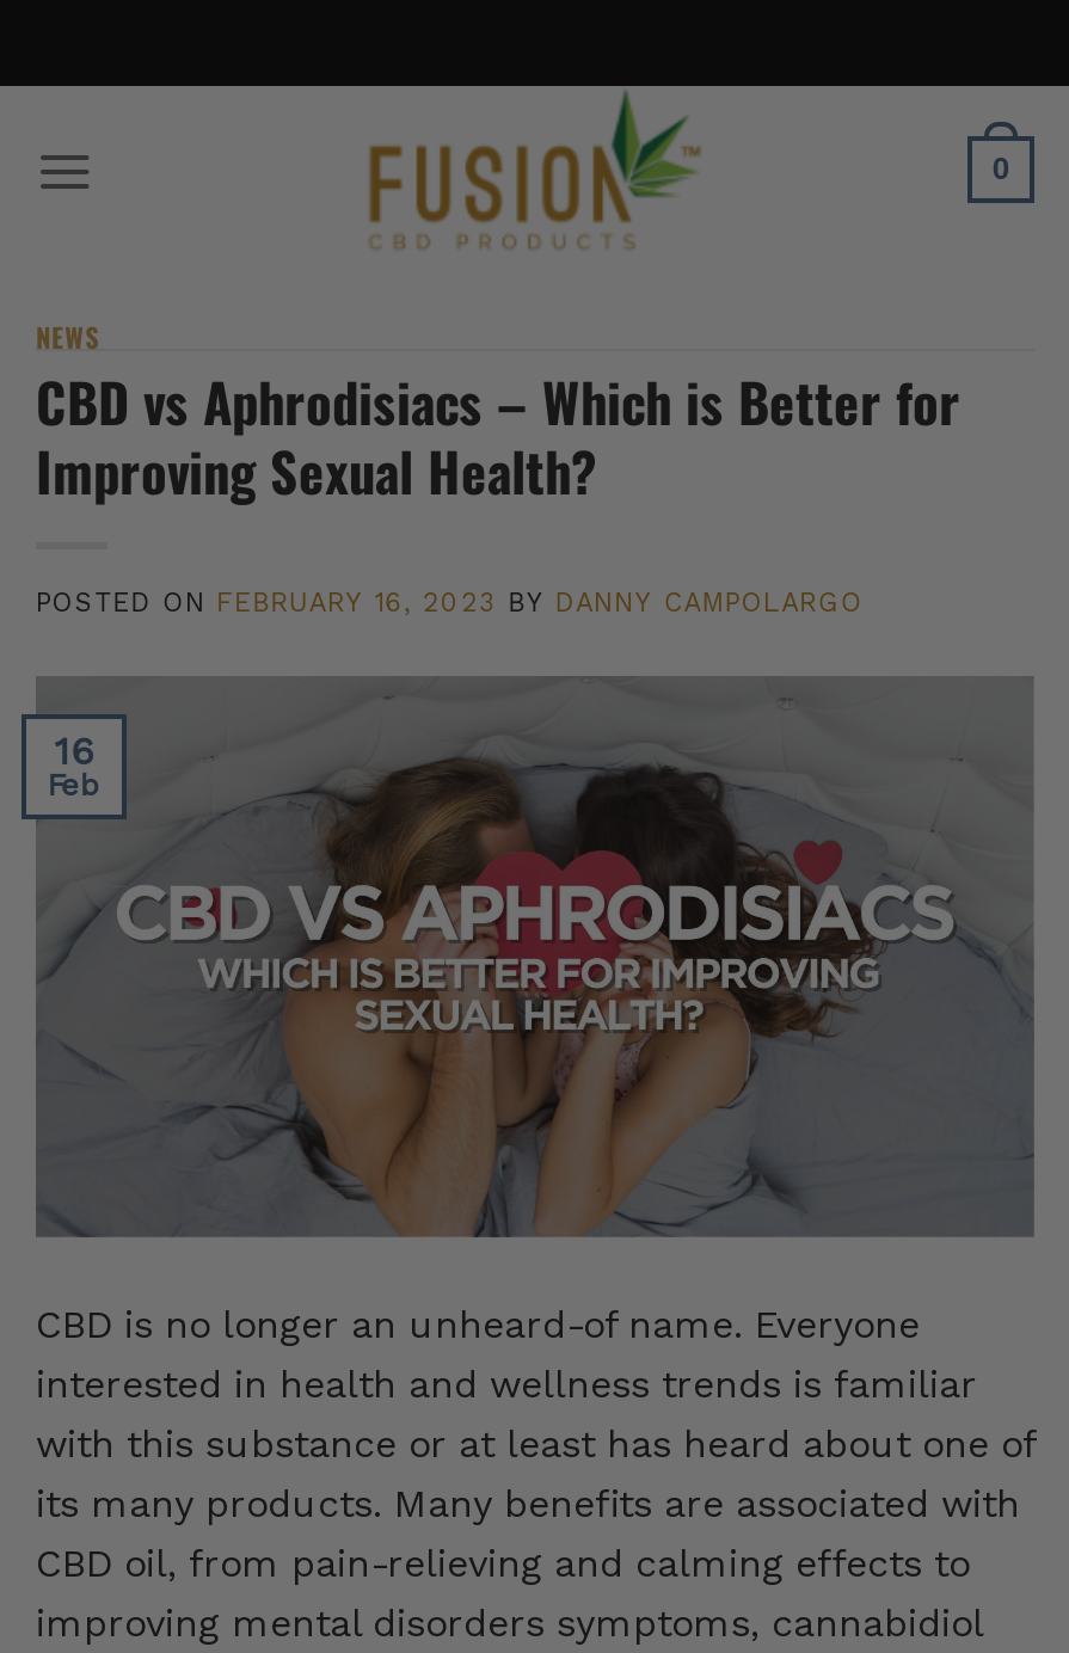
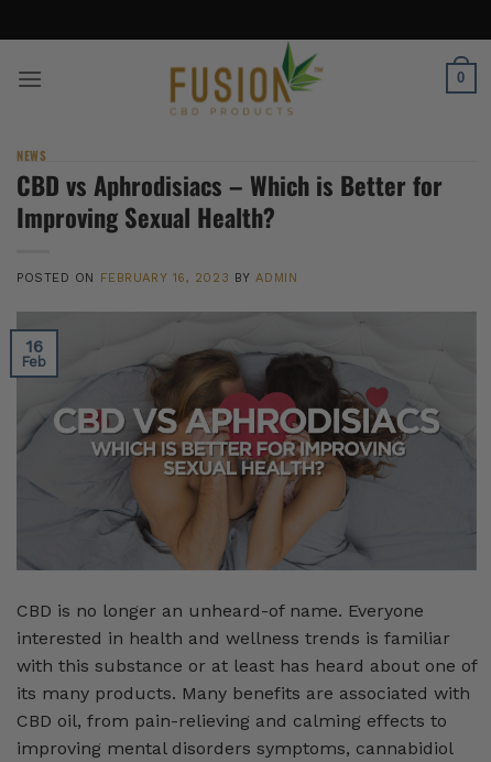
- POSTED ON FEBRUARY 16, 2023 BY DANNY CAMPOLARGO
+ POSTED ON FEBRUARY 16, 2023 BY ADMIN
